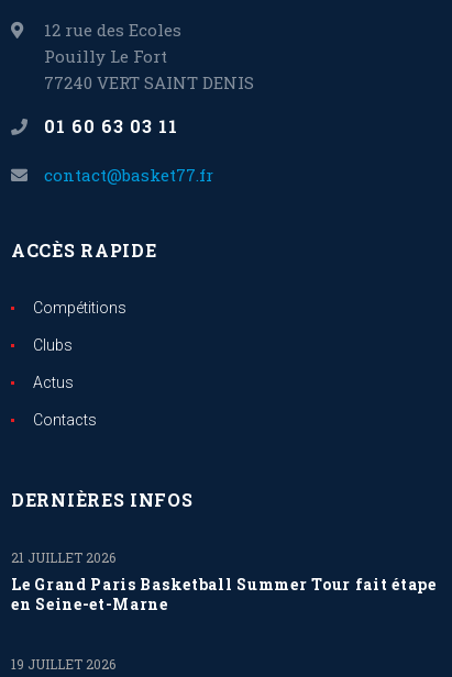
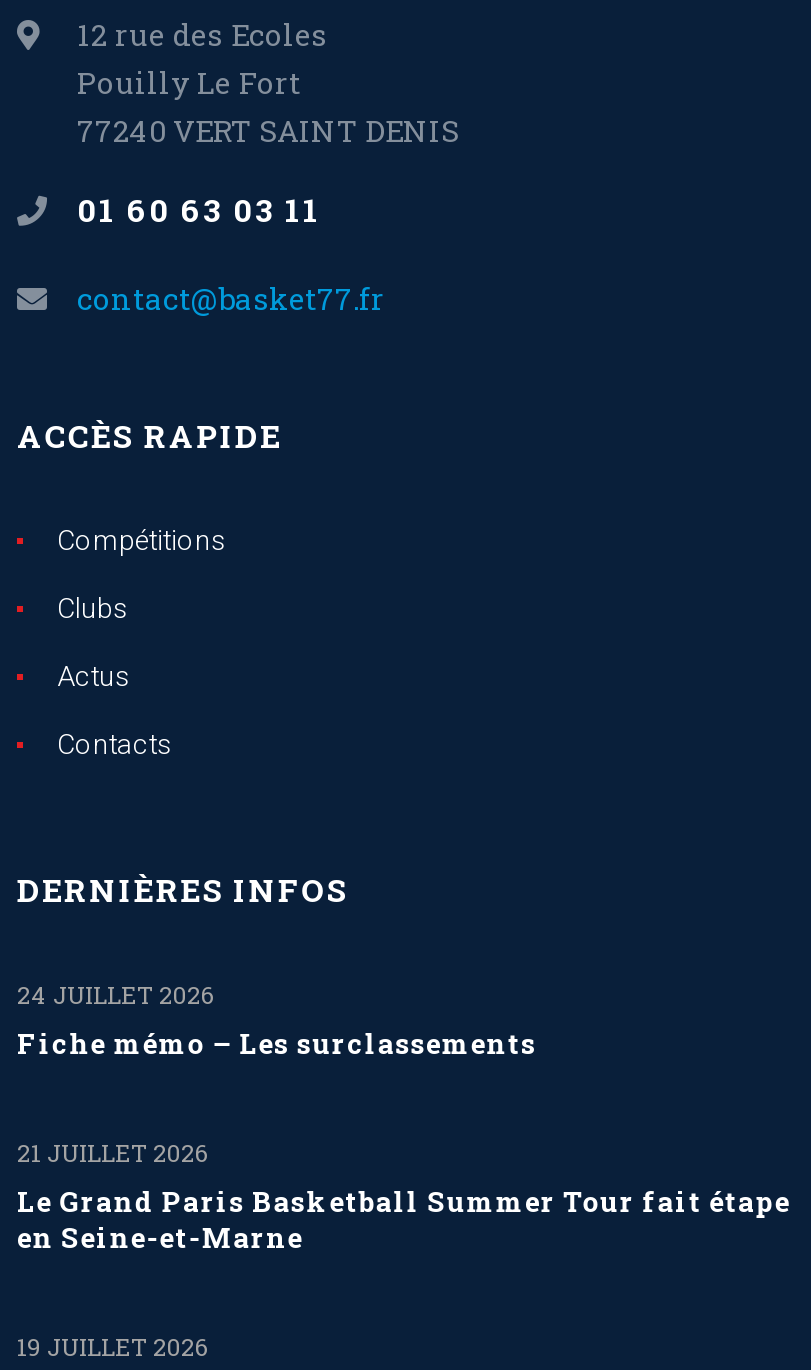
+ Fiche mémo – Les surclassements

+ 24 JUILLET 2026
